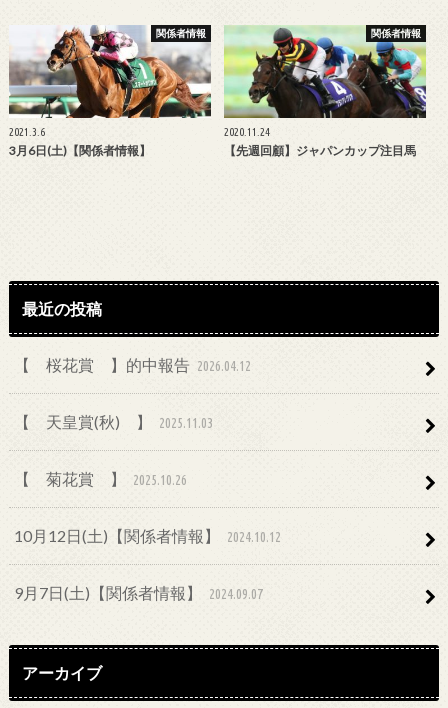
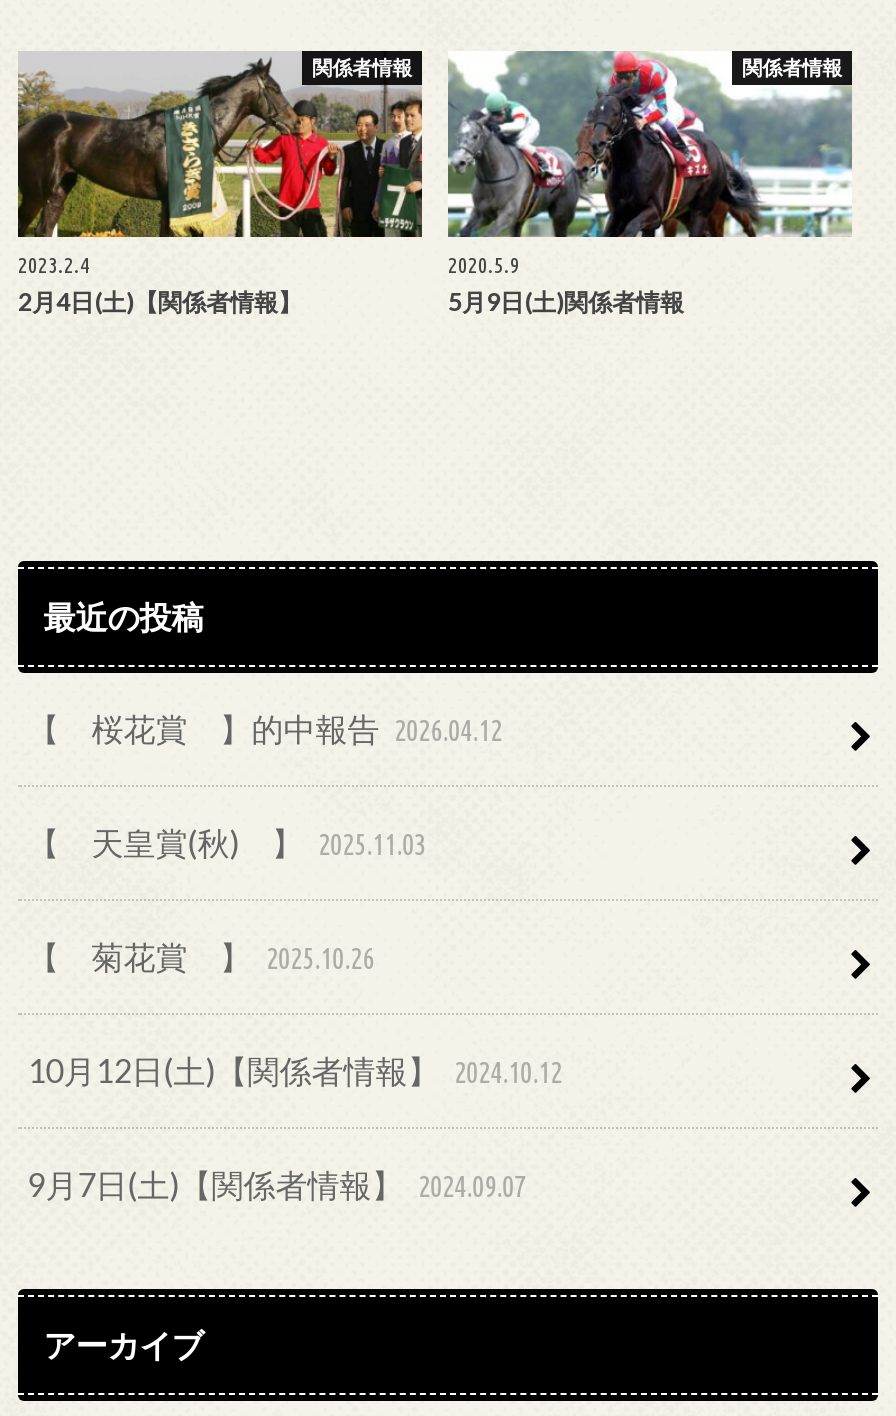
- [image]
- 2021.3.6
+ [image]
+ 2023.2.4

- [image]
- 2020.11.24
- 【先週回顧】ジャパンカップ注目馬
+ [image]
+ 2020.5.9
+ 5月9日(土)関係者情報

- 3月6日(土)【関係者情報】
+ 2月4日(土)【関係者情報】
